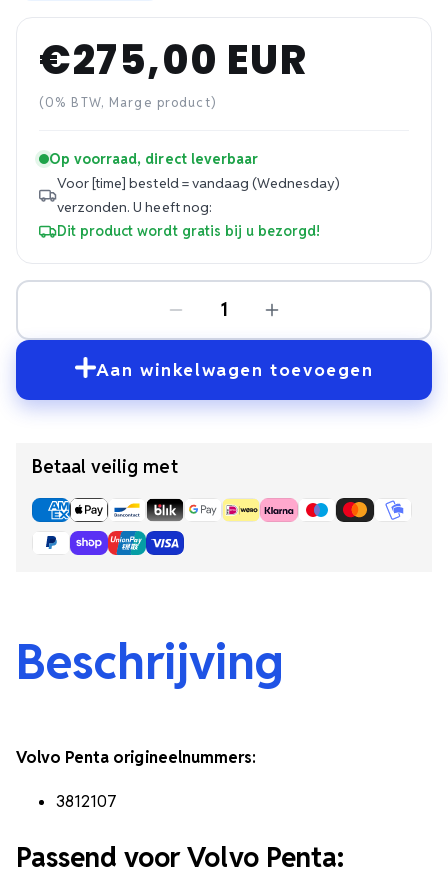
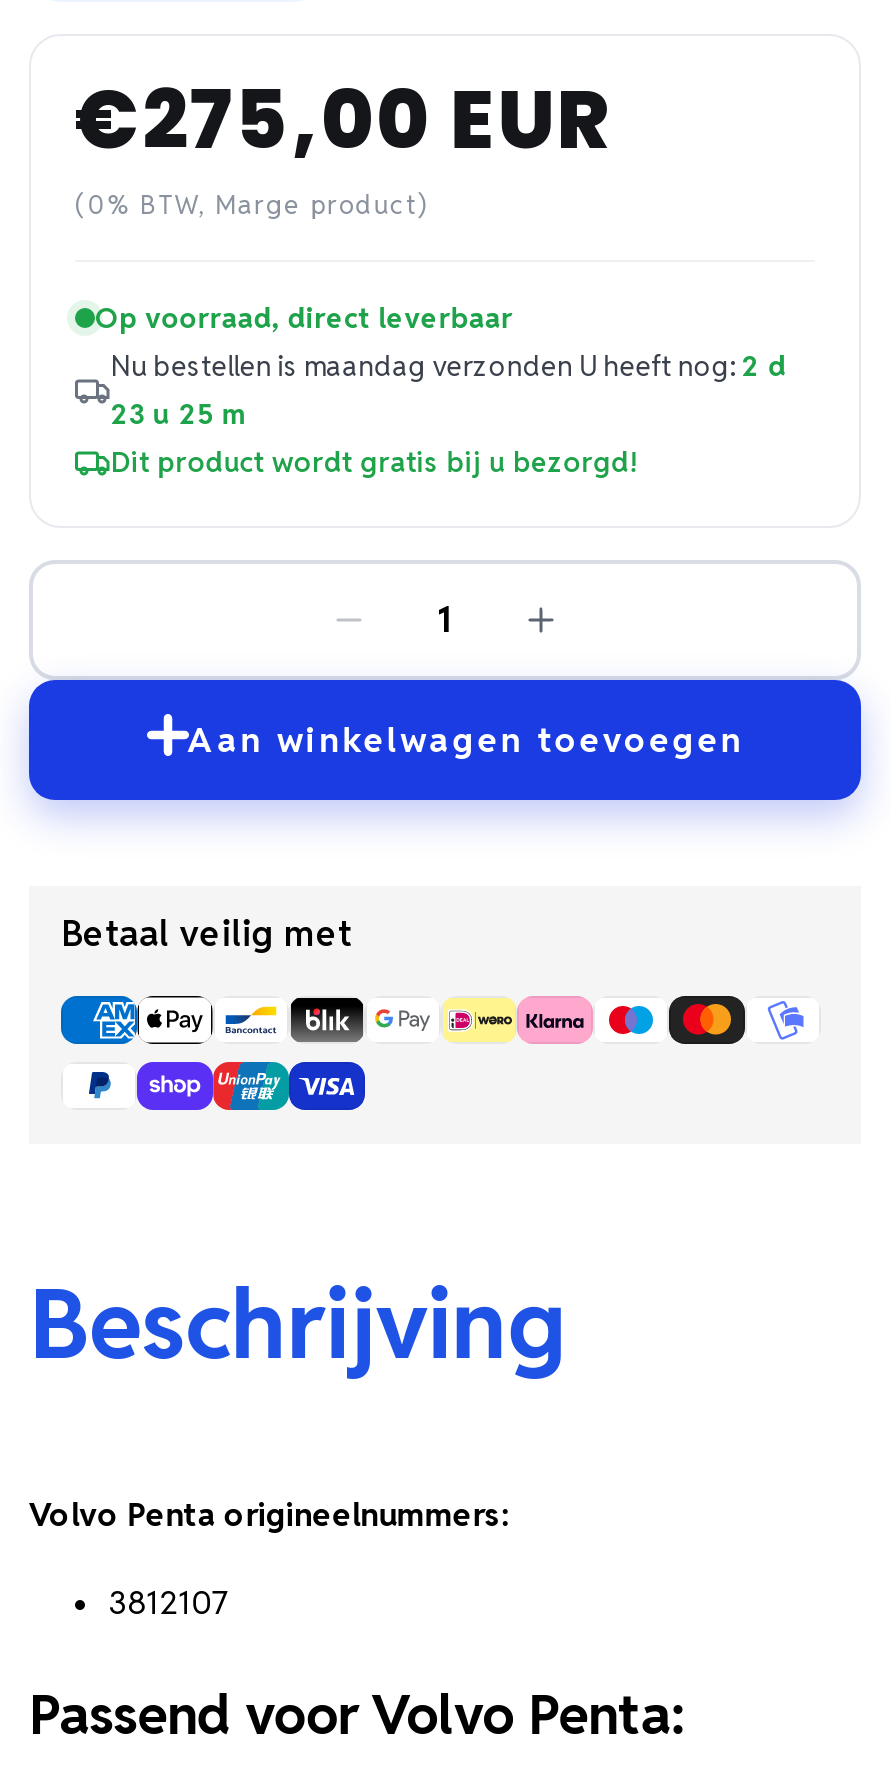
- Voor [time] besteld = vandaag (Wednesday)
- verzonden. U heeft nog:
+ Nu bestellen is maandag verzonden U heeft nog: 2 d
+ 23 u 25 m
